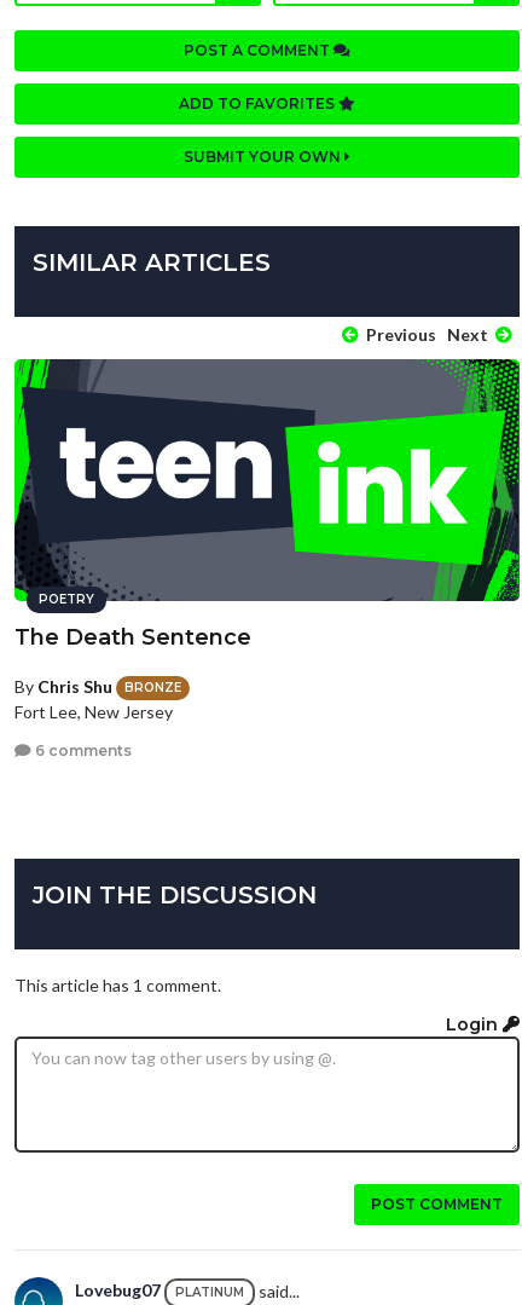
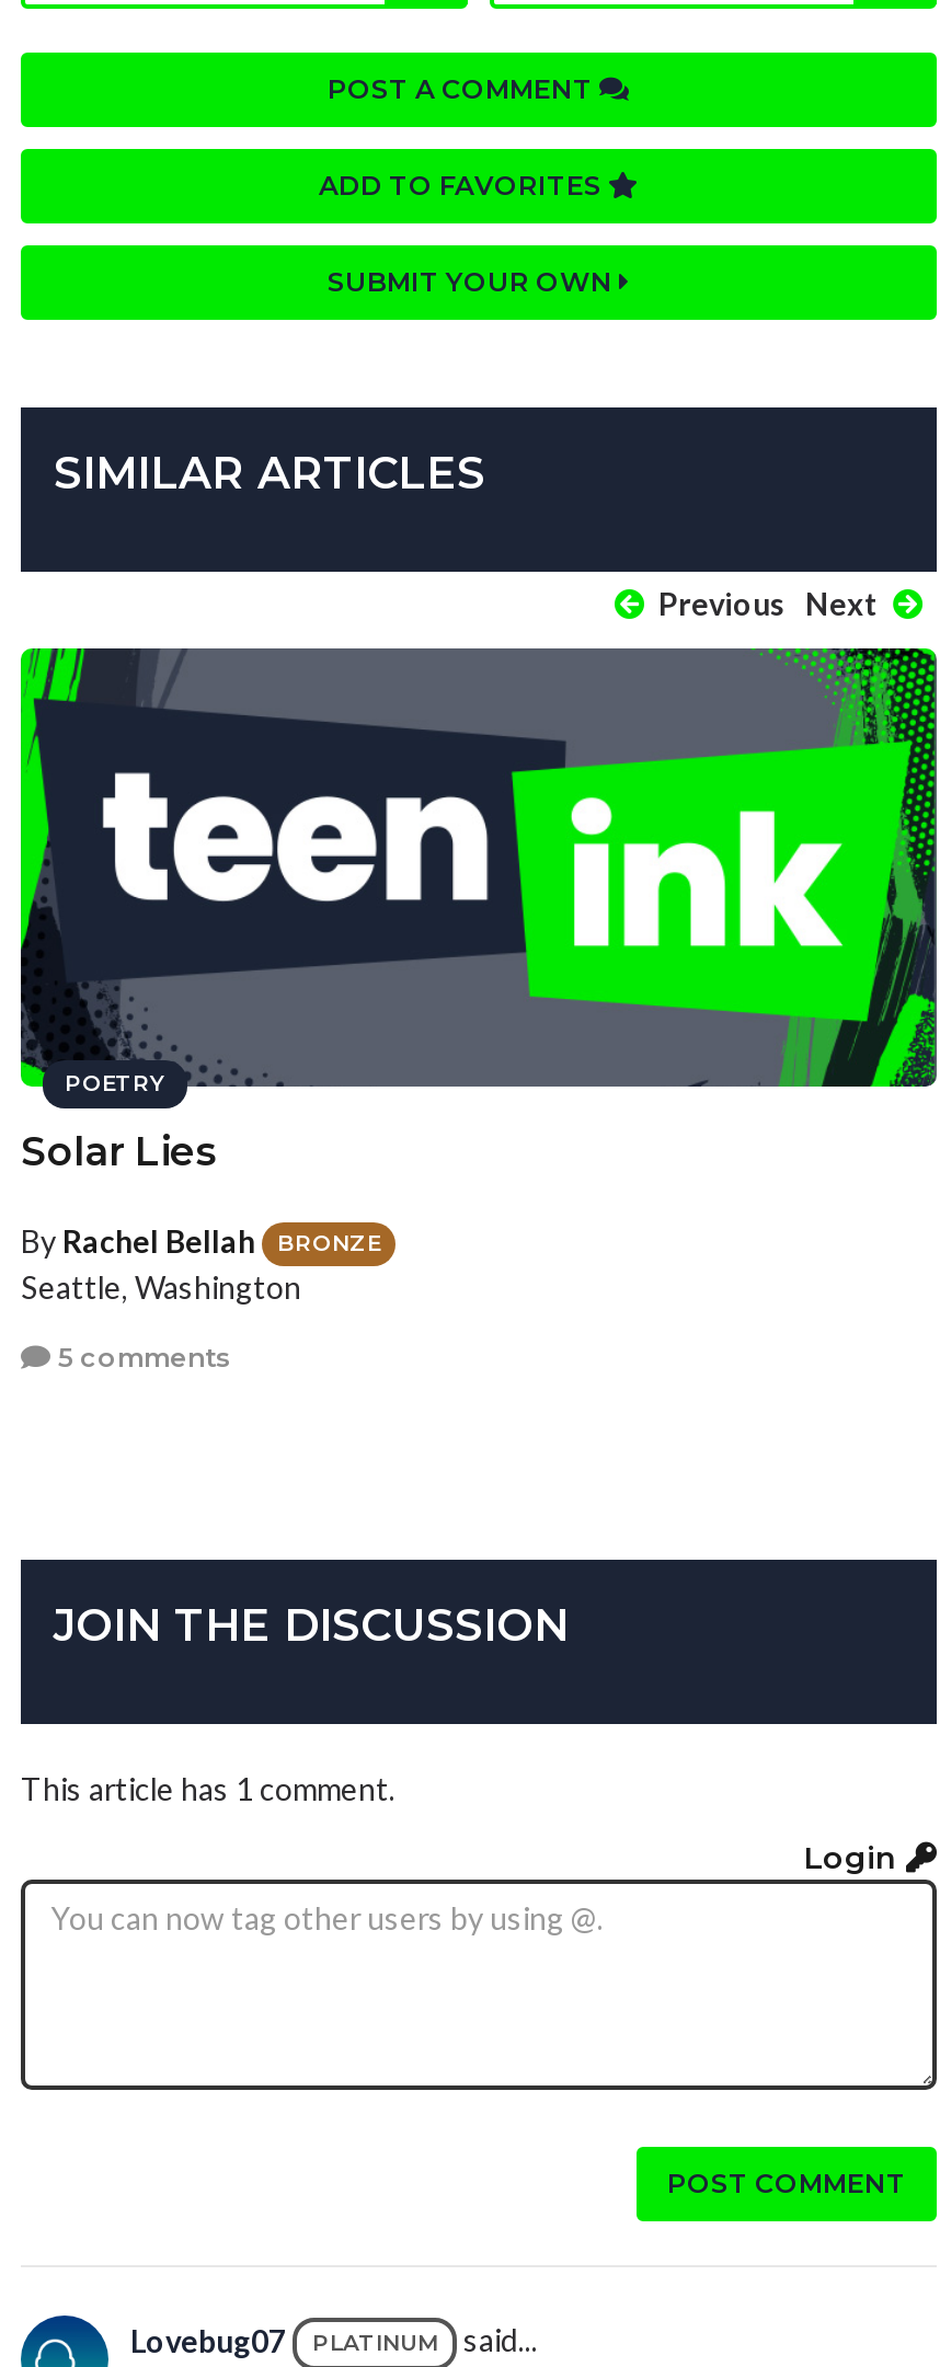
- The Death Sentence
+ Solar Lies

- By Chris Shu
+ By Rachel Bellah

- Fort Lee, New Jersey
+ Seattle, Washington

- 6 comments
+ 5 comments
